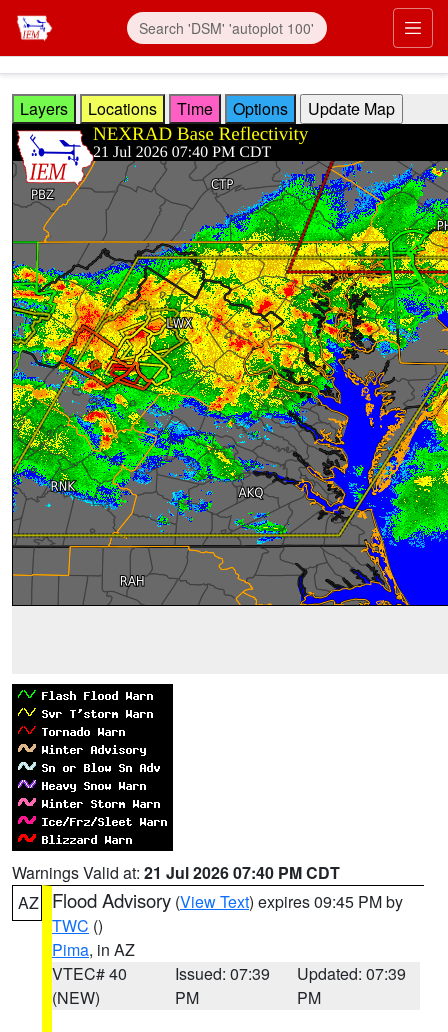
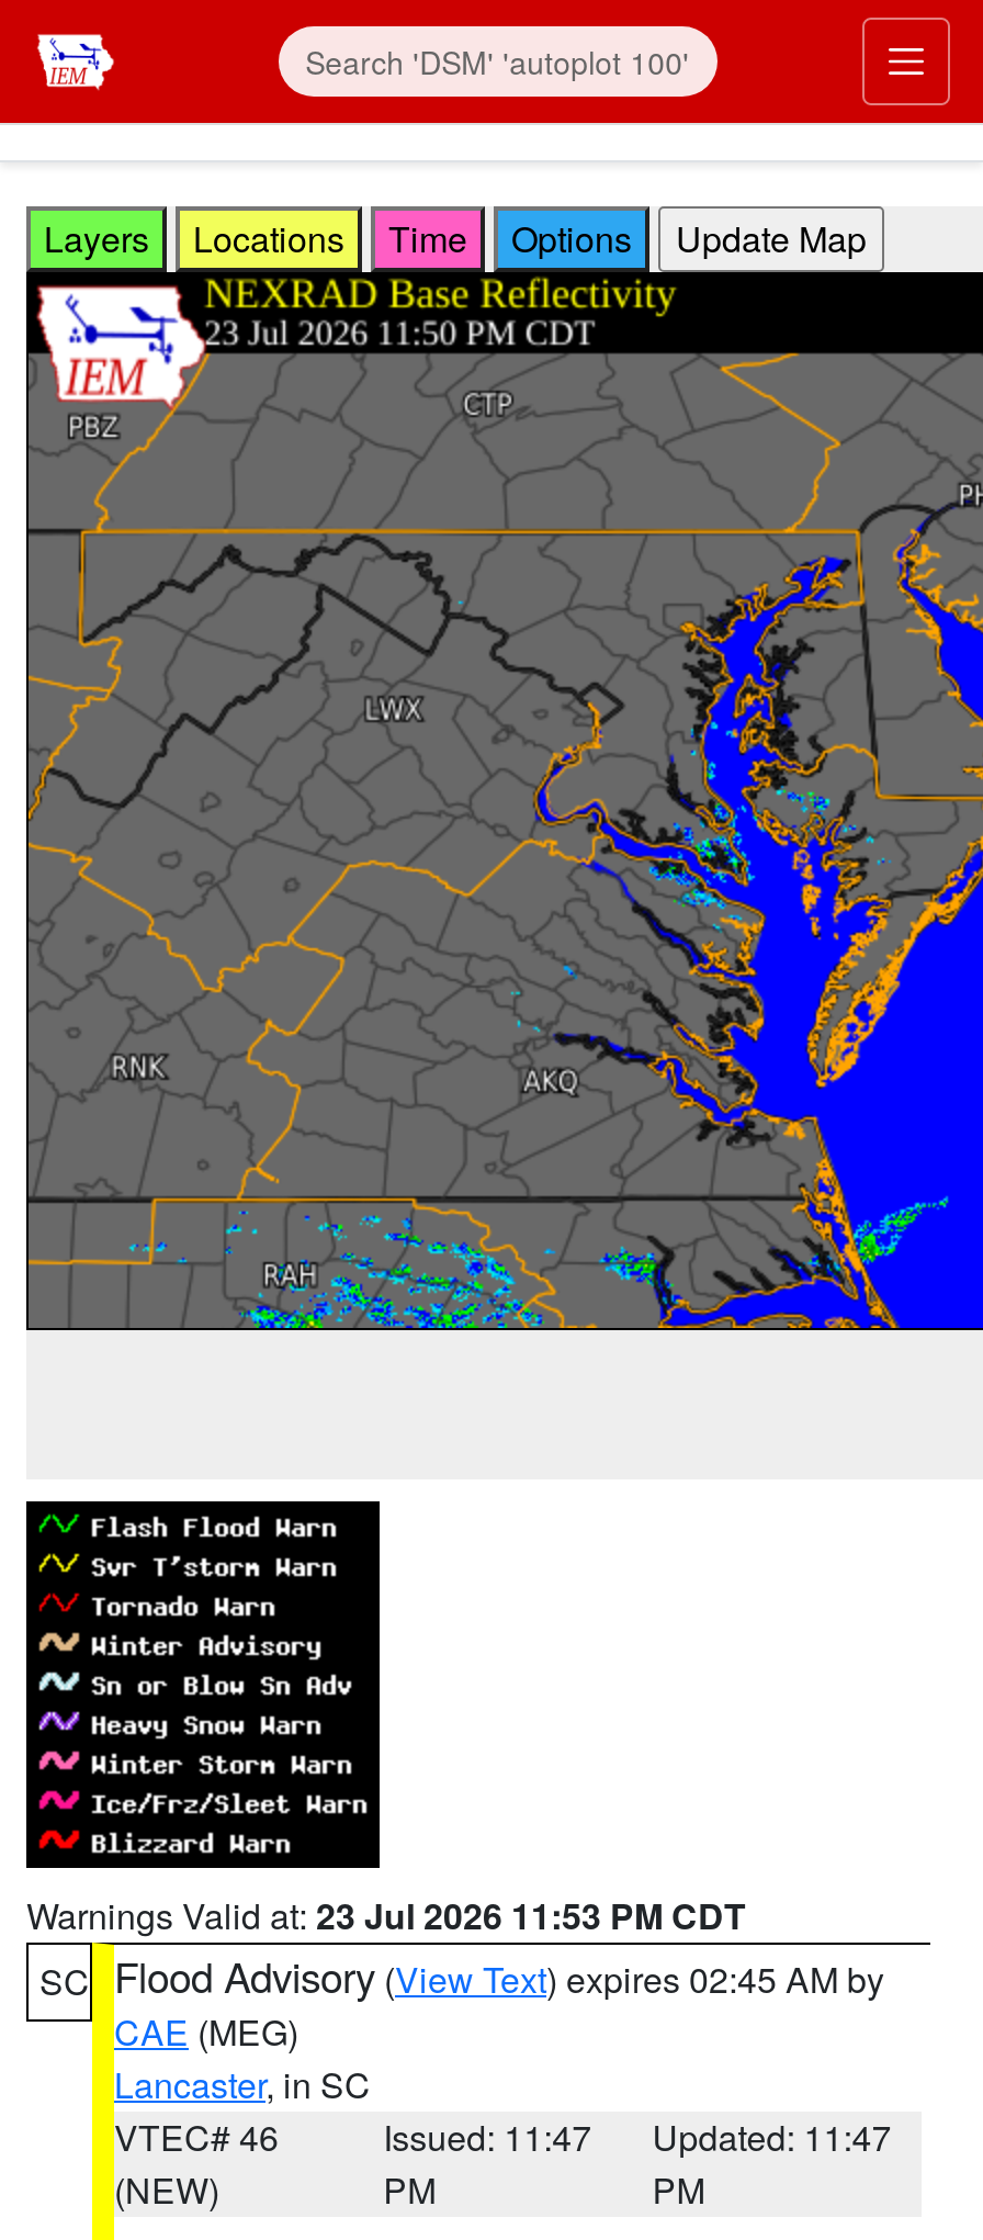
- [image]
+ [image]

- Warnings Valid at: 21 Jul 2026 07:40 PM CDT
- AZ Flood Advisory (View Text) expires 09:45 PM by
- TWC ()
- Pima, in AZ
- VTEC# 40
+ Warnings Valid at: 23 Jul 2026 11:53 PM CDT
+ SC Flood Advisory (View Text) expires 02:45 AM by
+ CAE (MEG)
+ Lancaster, in SC
+ VTEC# 46

- Issued: 07:39
+ Issued: 11:47

- Updated: 07:39
+ Updated: 11:47
